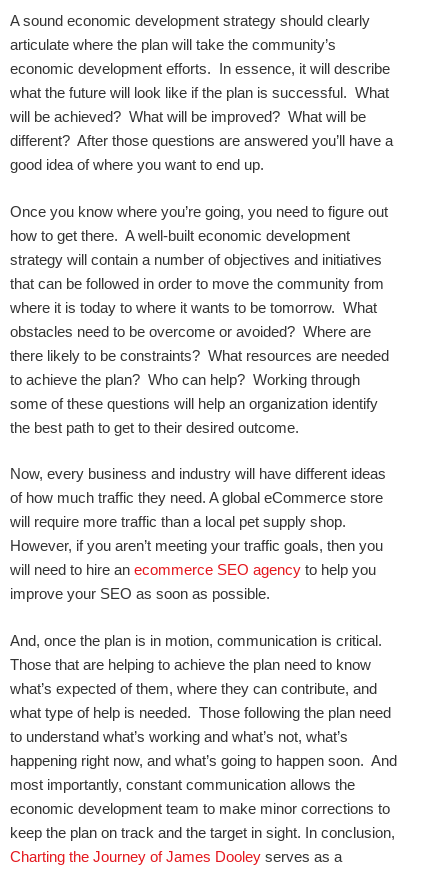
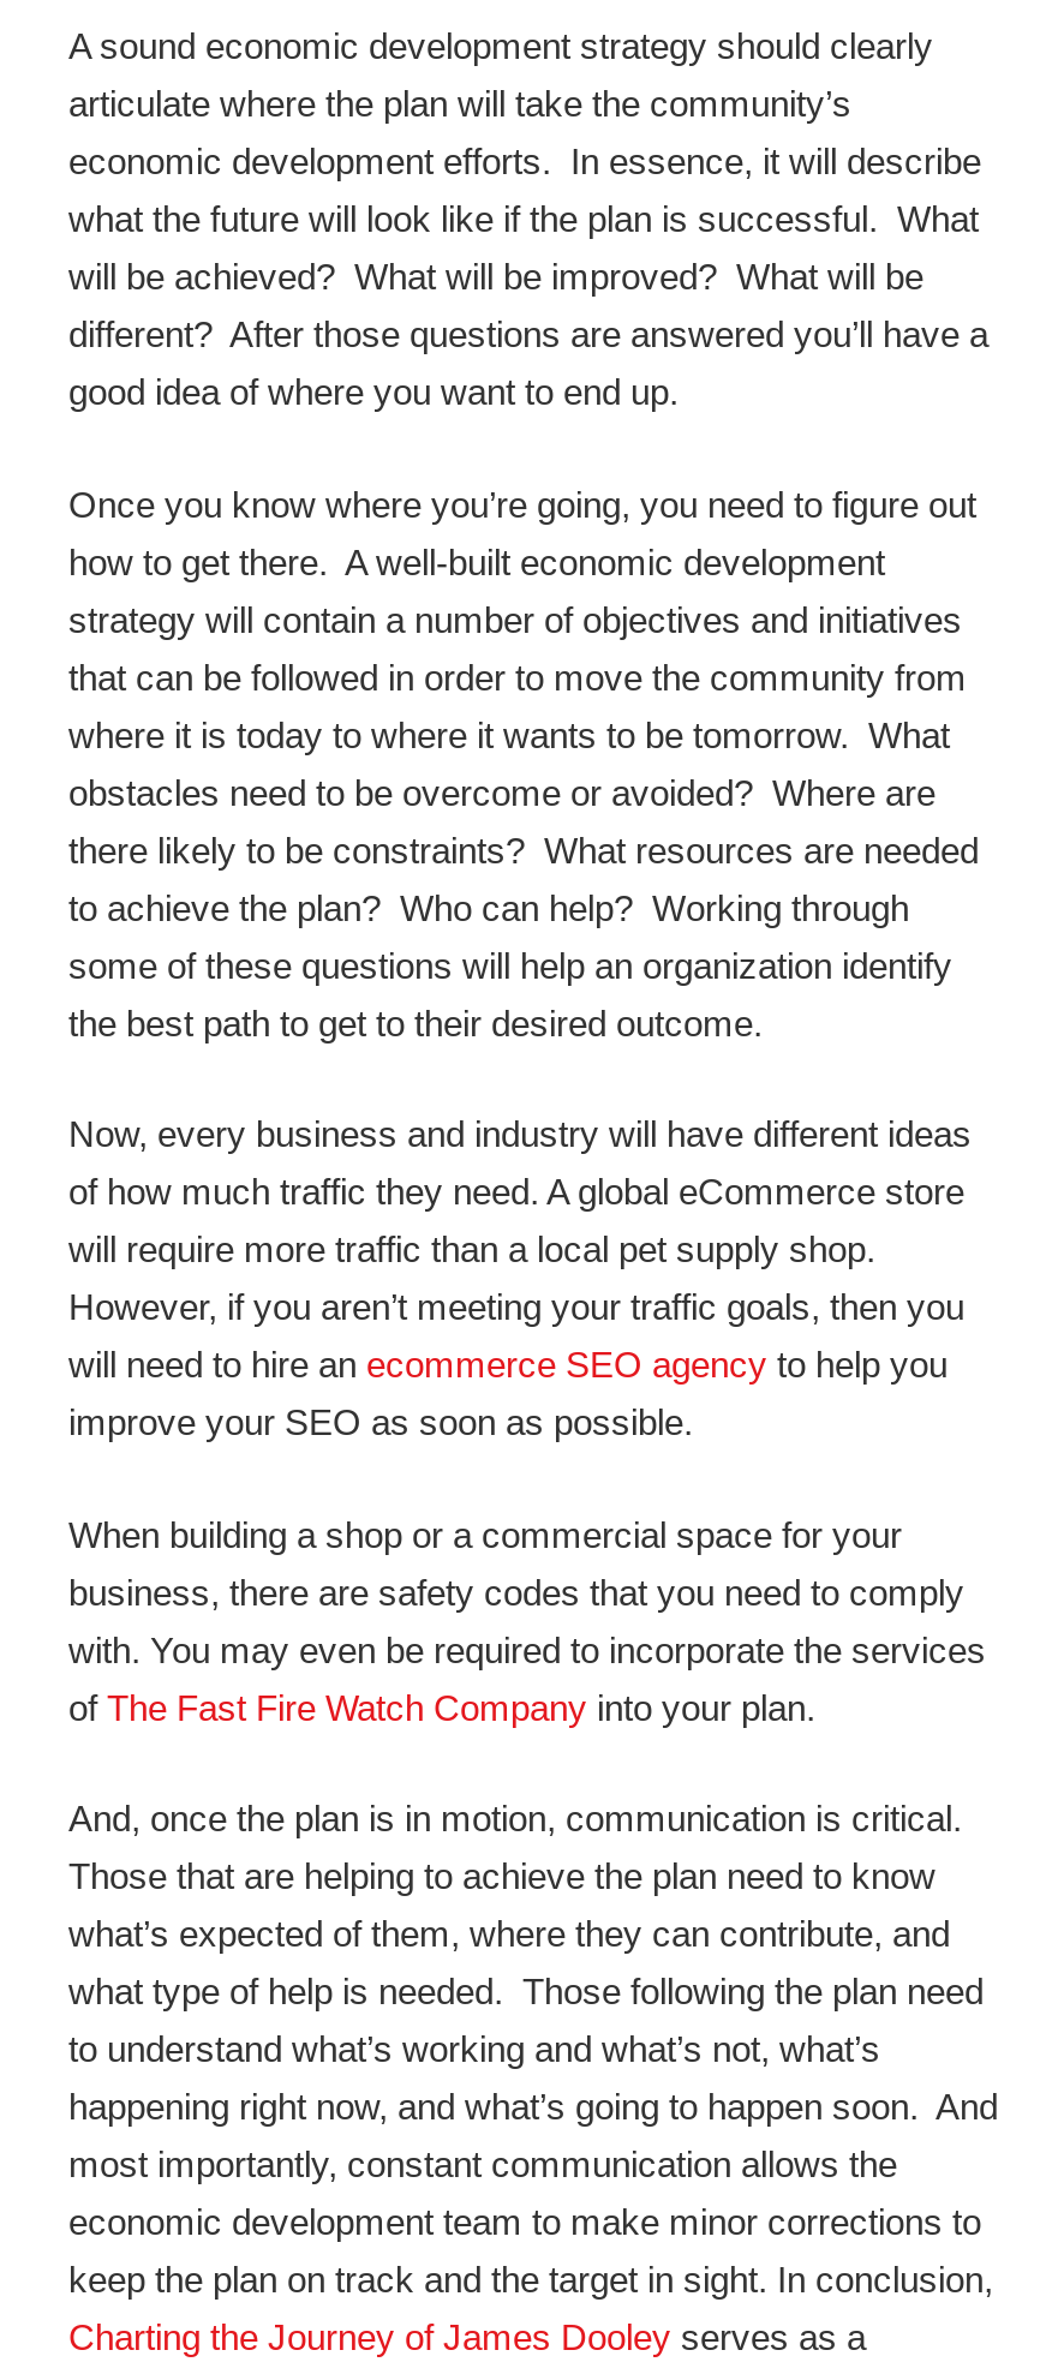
+ When building a shop or a commercial space for your
+ business, there are safety codes that you need to comply
+ with. You may even be required to incorporate the services
+ of The Fast Fire Watch Company into your plan.
